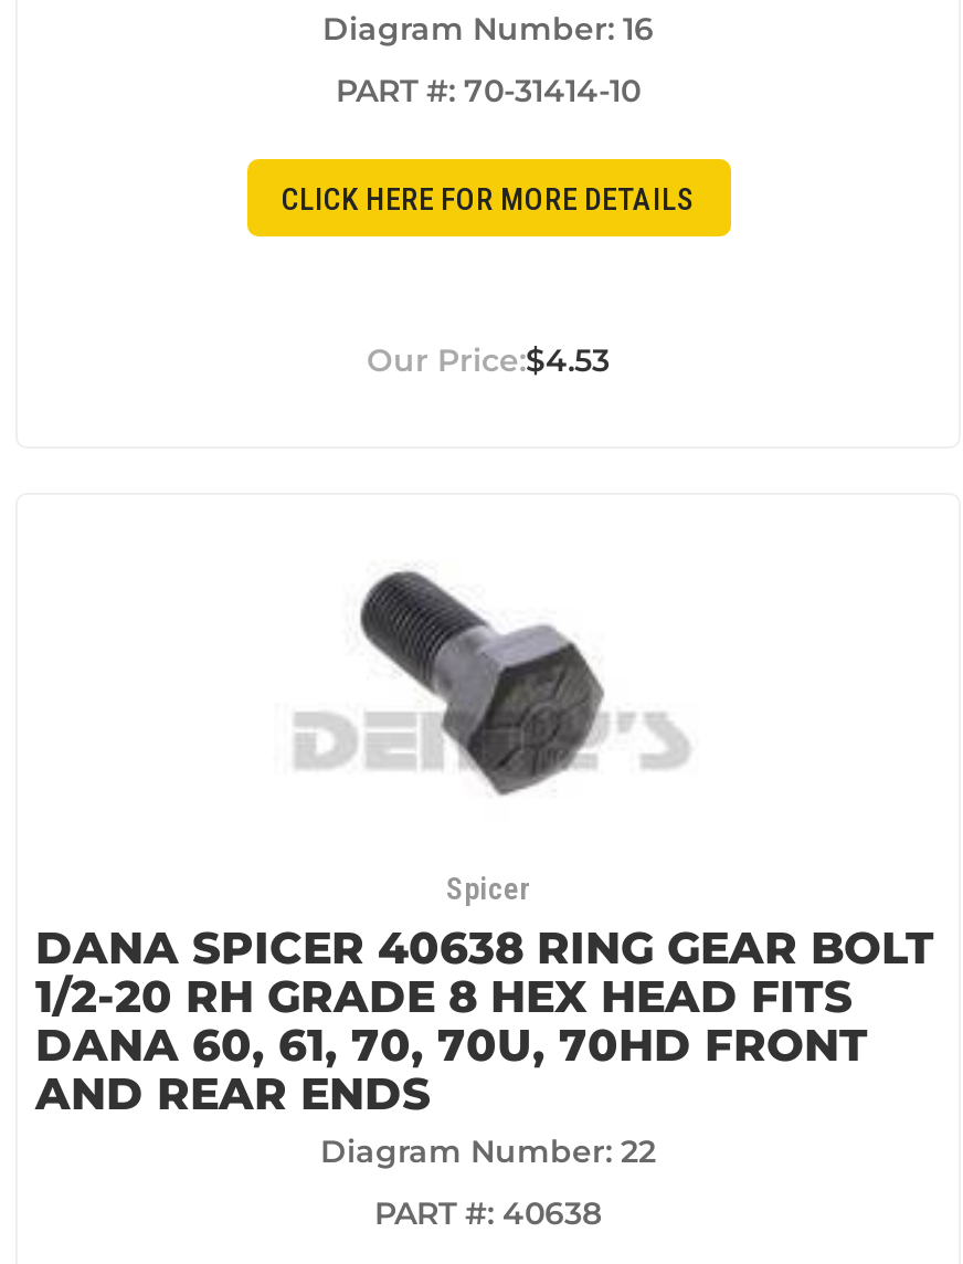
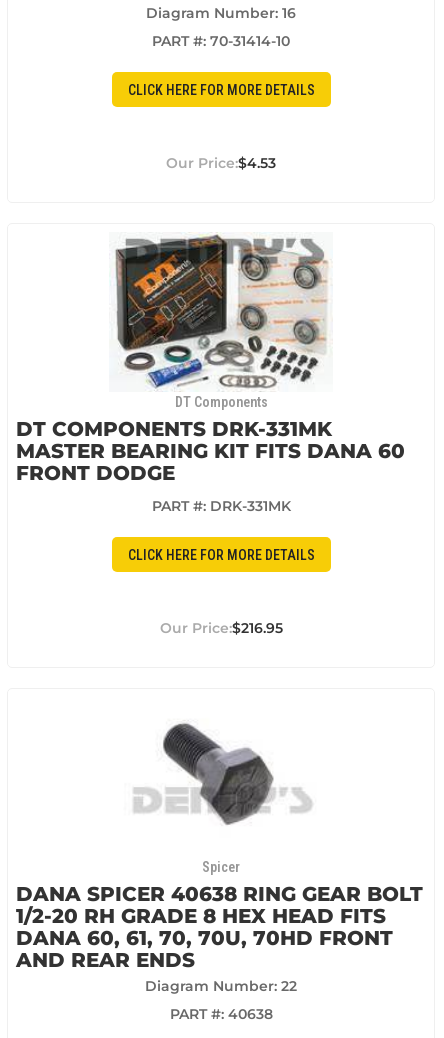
+ [image]
+ DT Components
+ DT COMPONENTS DRK-331MK
+ MASTER BEARING KIT FITS DANA 60
+ FRONT DODGE
+ PART #: DRK-331MK
+ CLICK HERE FOR MORE DETAILS

+ $216.95
